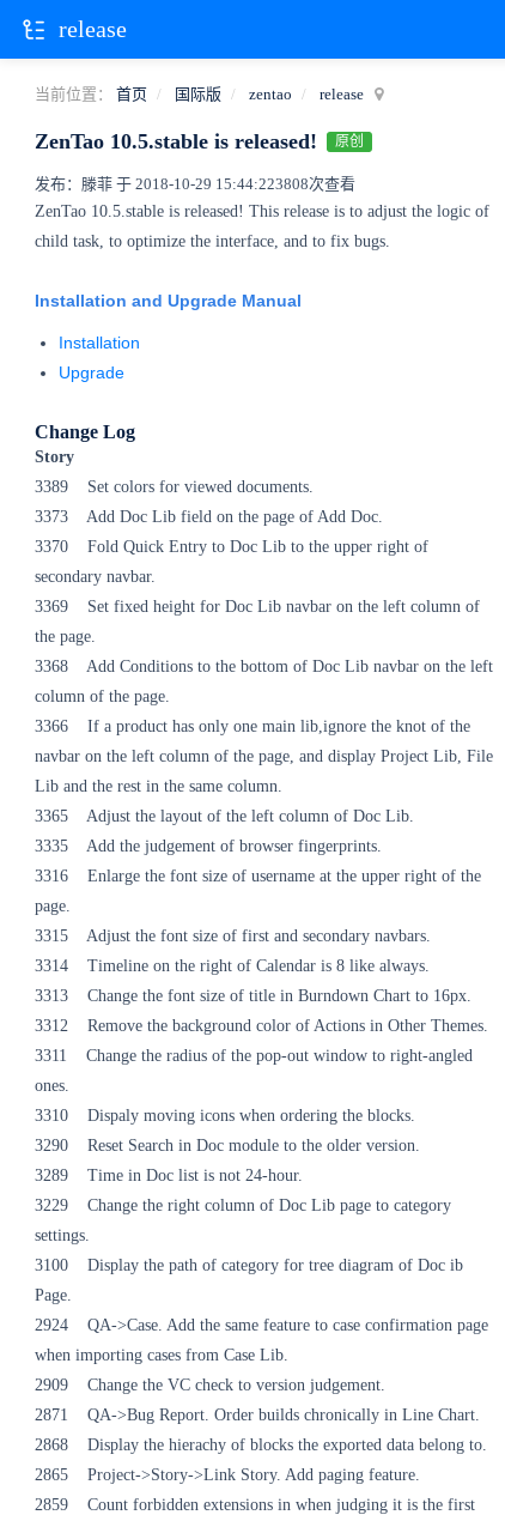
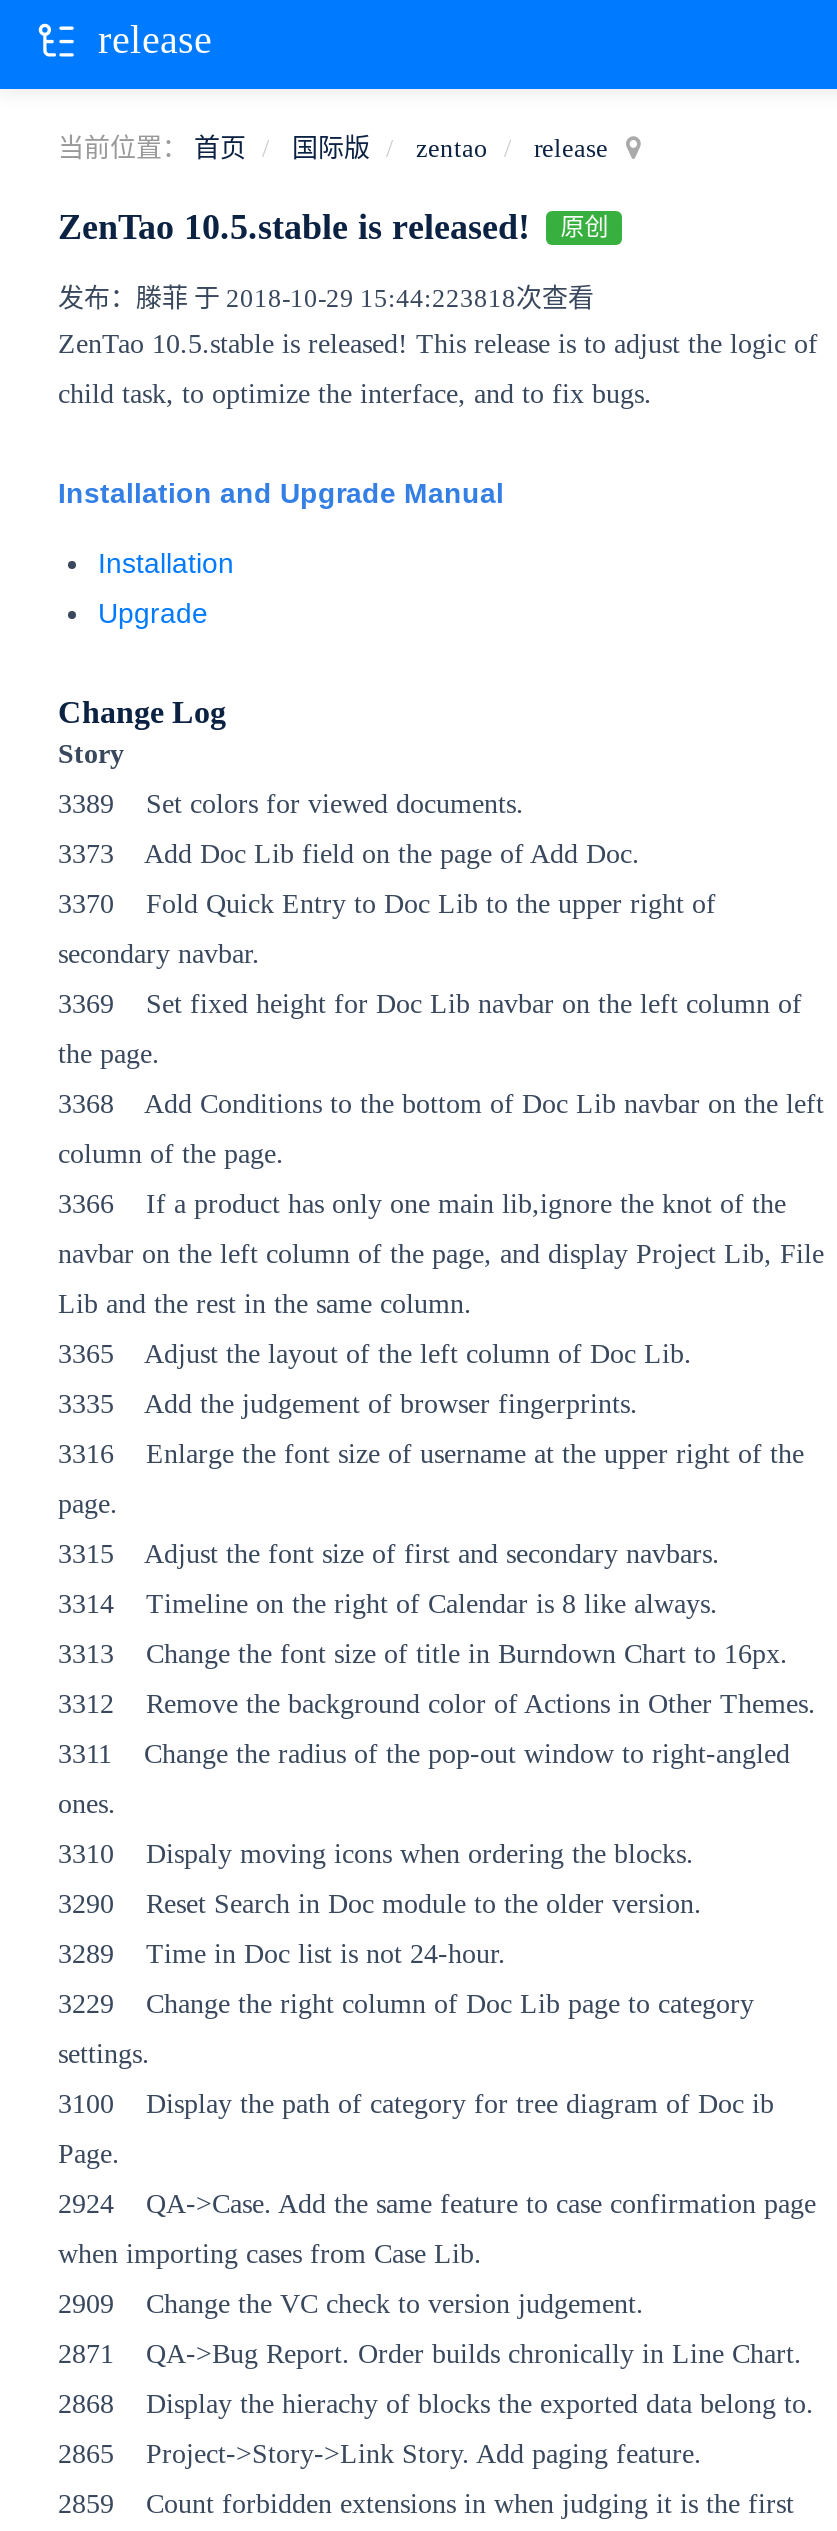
- 发布：滕菲 于 2018-10-29 15:44:223808次查看
+ 发布：滕菲 于 2018-10-29 15:44:223818次查看
